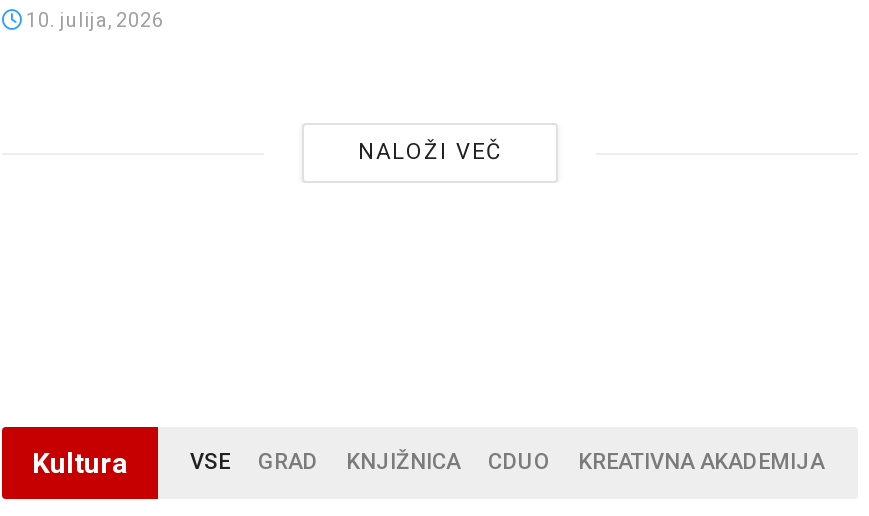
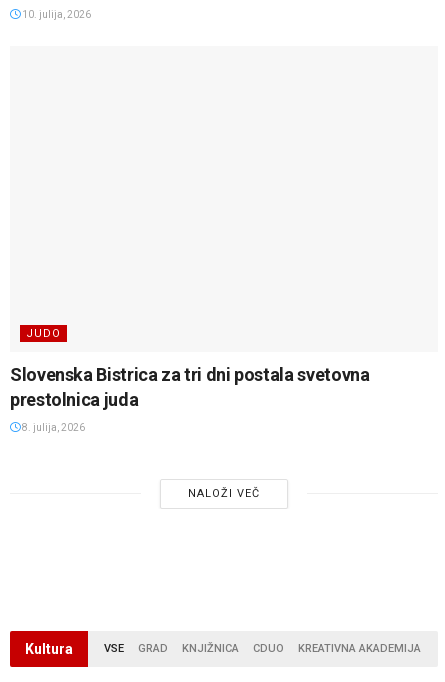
+ JUDO
+ Slovenska Bistrica za tri dni postala svetovna
+ prestolnica juda
+ 8. julija, 2026
